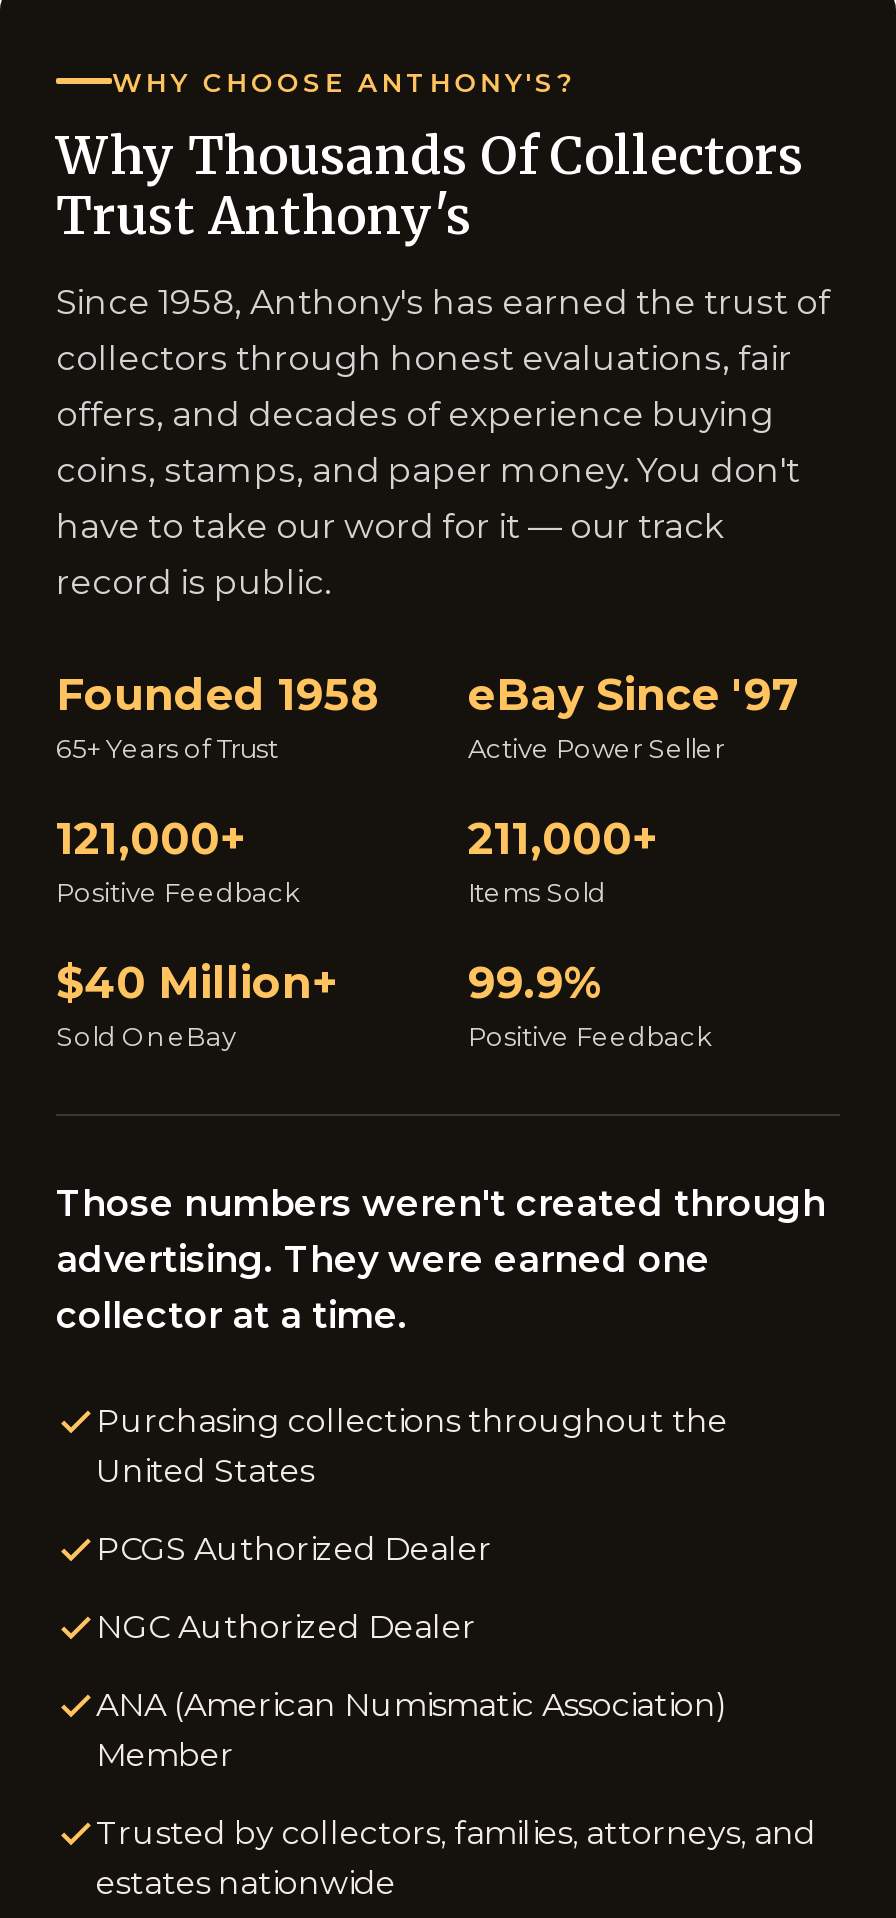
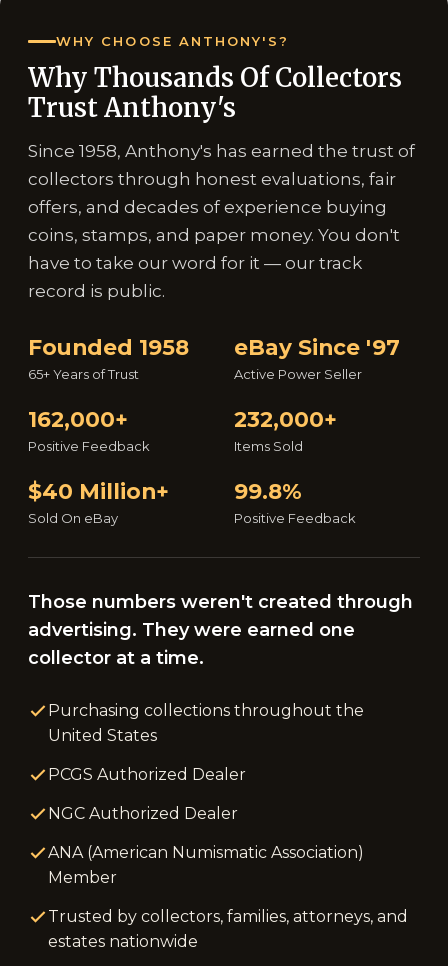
- 121,000+
+ 162,000+

- 211,000+
+ 232,000+

- 99.9%
+ 99.8%
